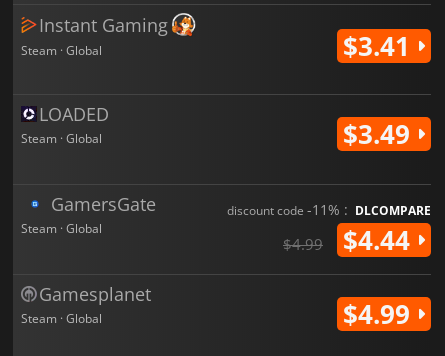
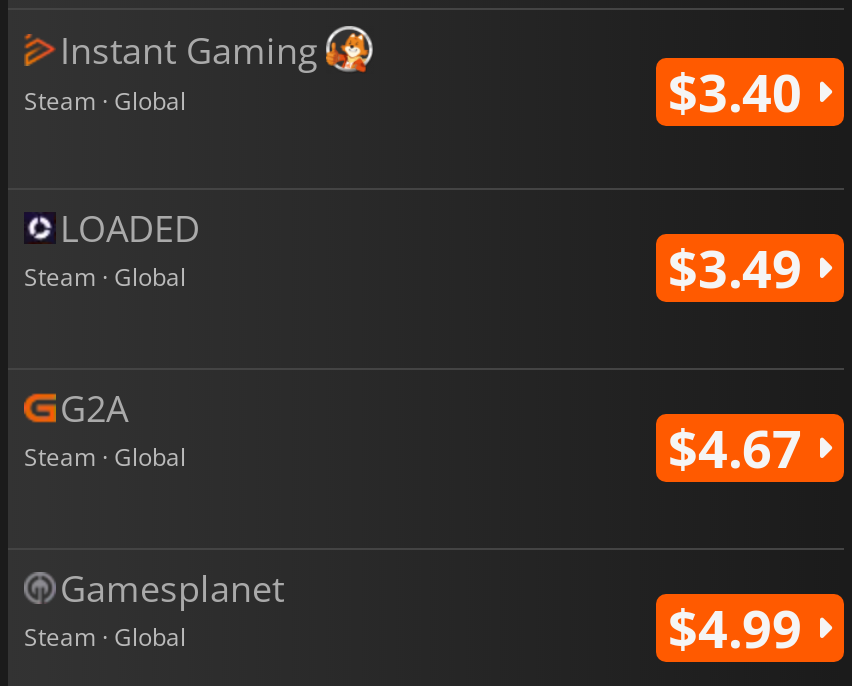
- $3.41
+ $3.40

- GamersGate
+ G2A

- discount code -11% : DLCOMPARE
- $4.99
- $4.44
+ $4.67
